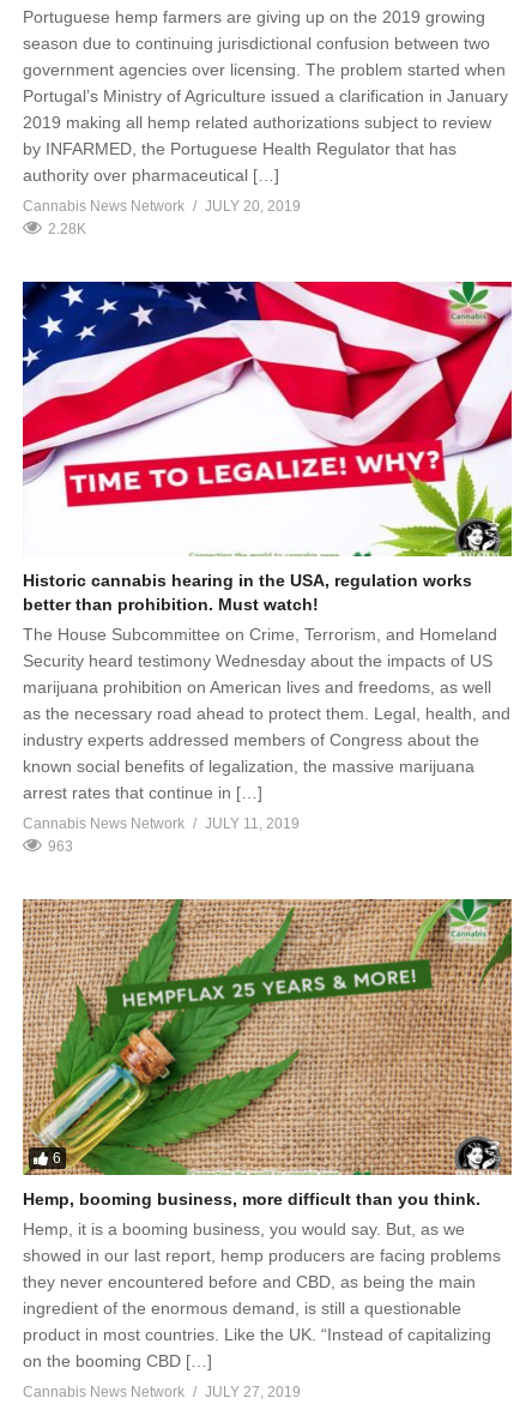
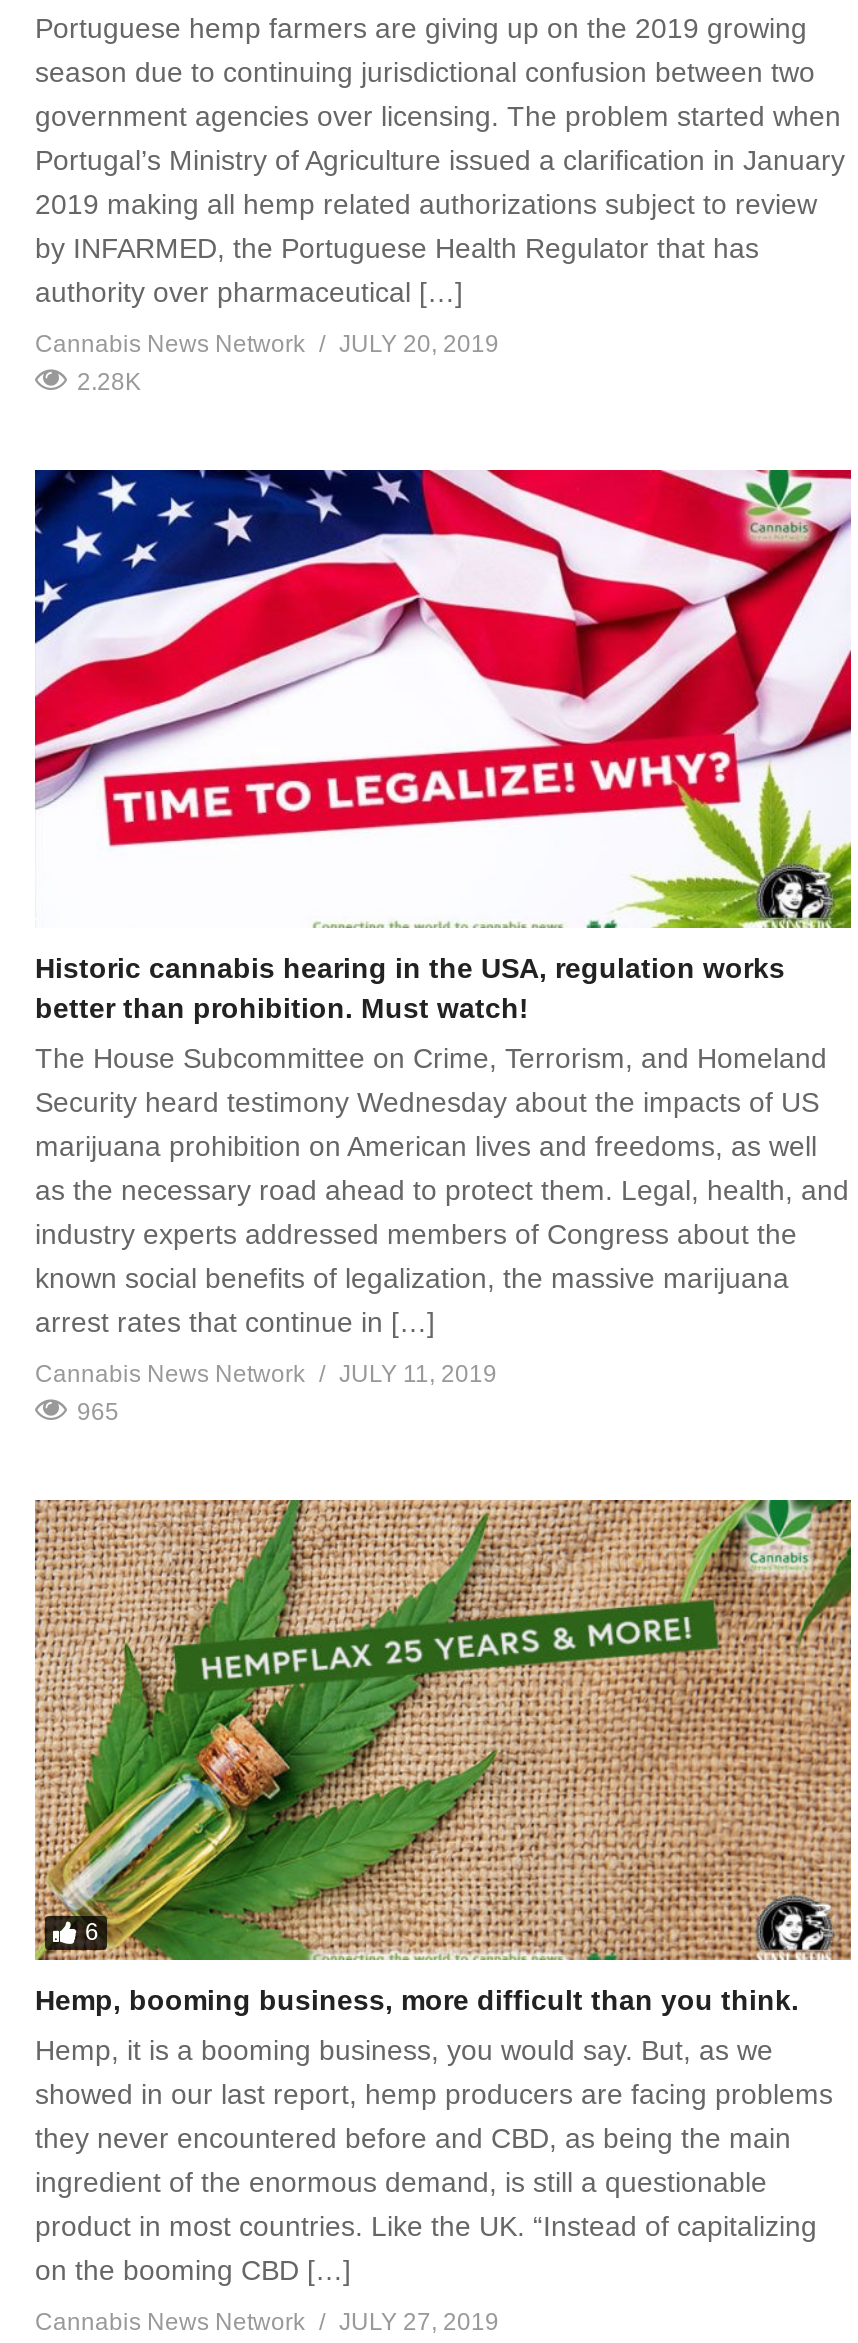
- 963
+ 965
